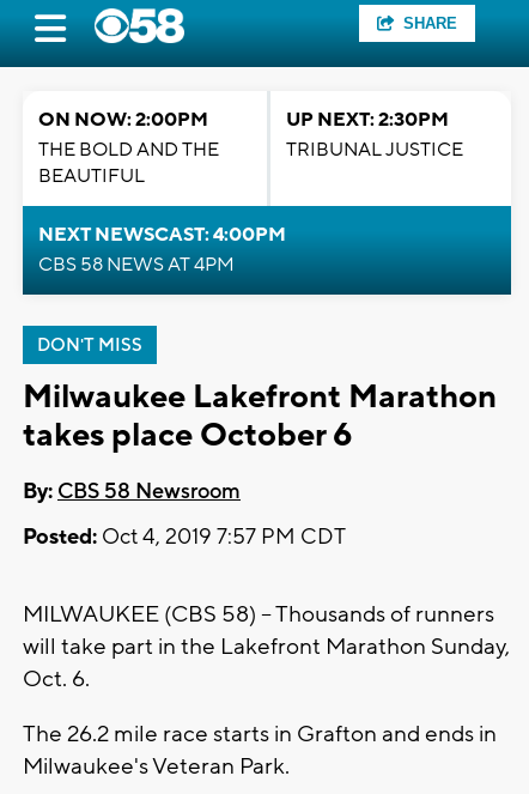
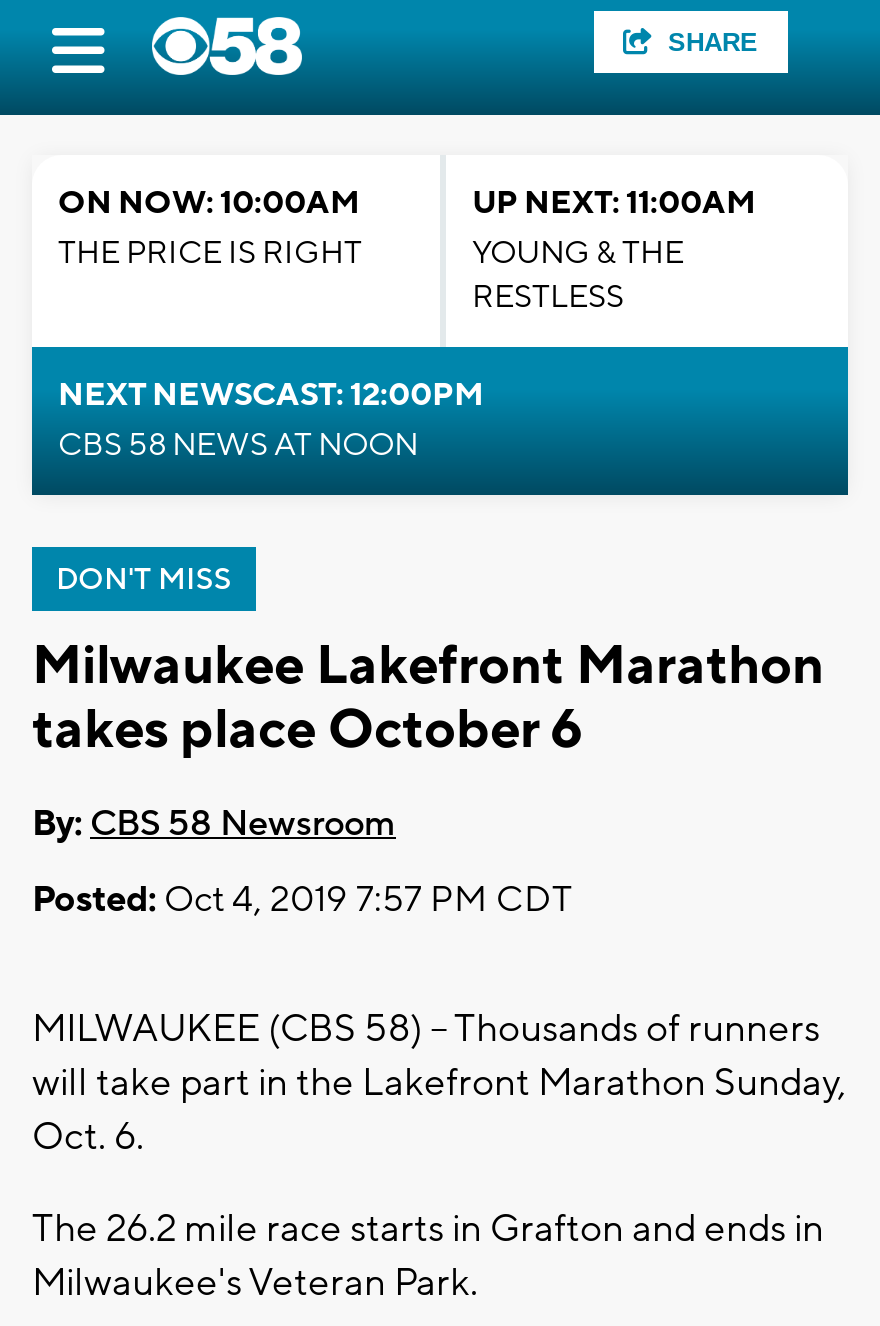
- ON NOW: 2:00PM
- THE BOLD AND THE
- BEAUTIFUL
+ ON NOW: 10:00AM
+ THE PRICE IS RIGHT

- UP NEXT: 2:30PM
- TRIBUNAL JUSTICE
+ UP NEXT: 11:00AM
+ YOUNG & THE
+ RESTLESS

- NEXT NEWSCAST: 4:00PM
- CBS 58 NEWS AT 4PM
+ NEXT NEWSCAST: 12:00PM
+ CBS 58 NEWS AT NOON
